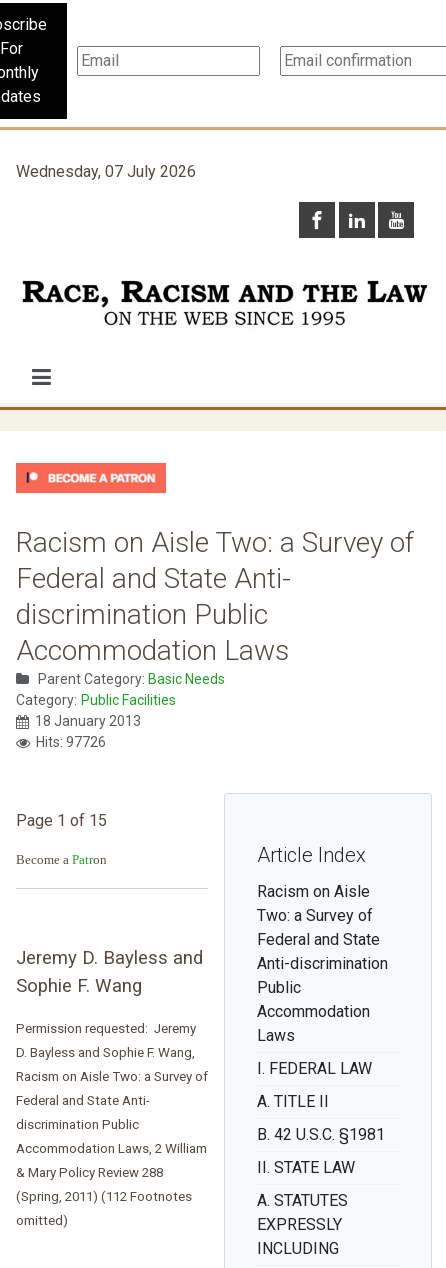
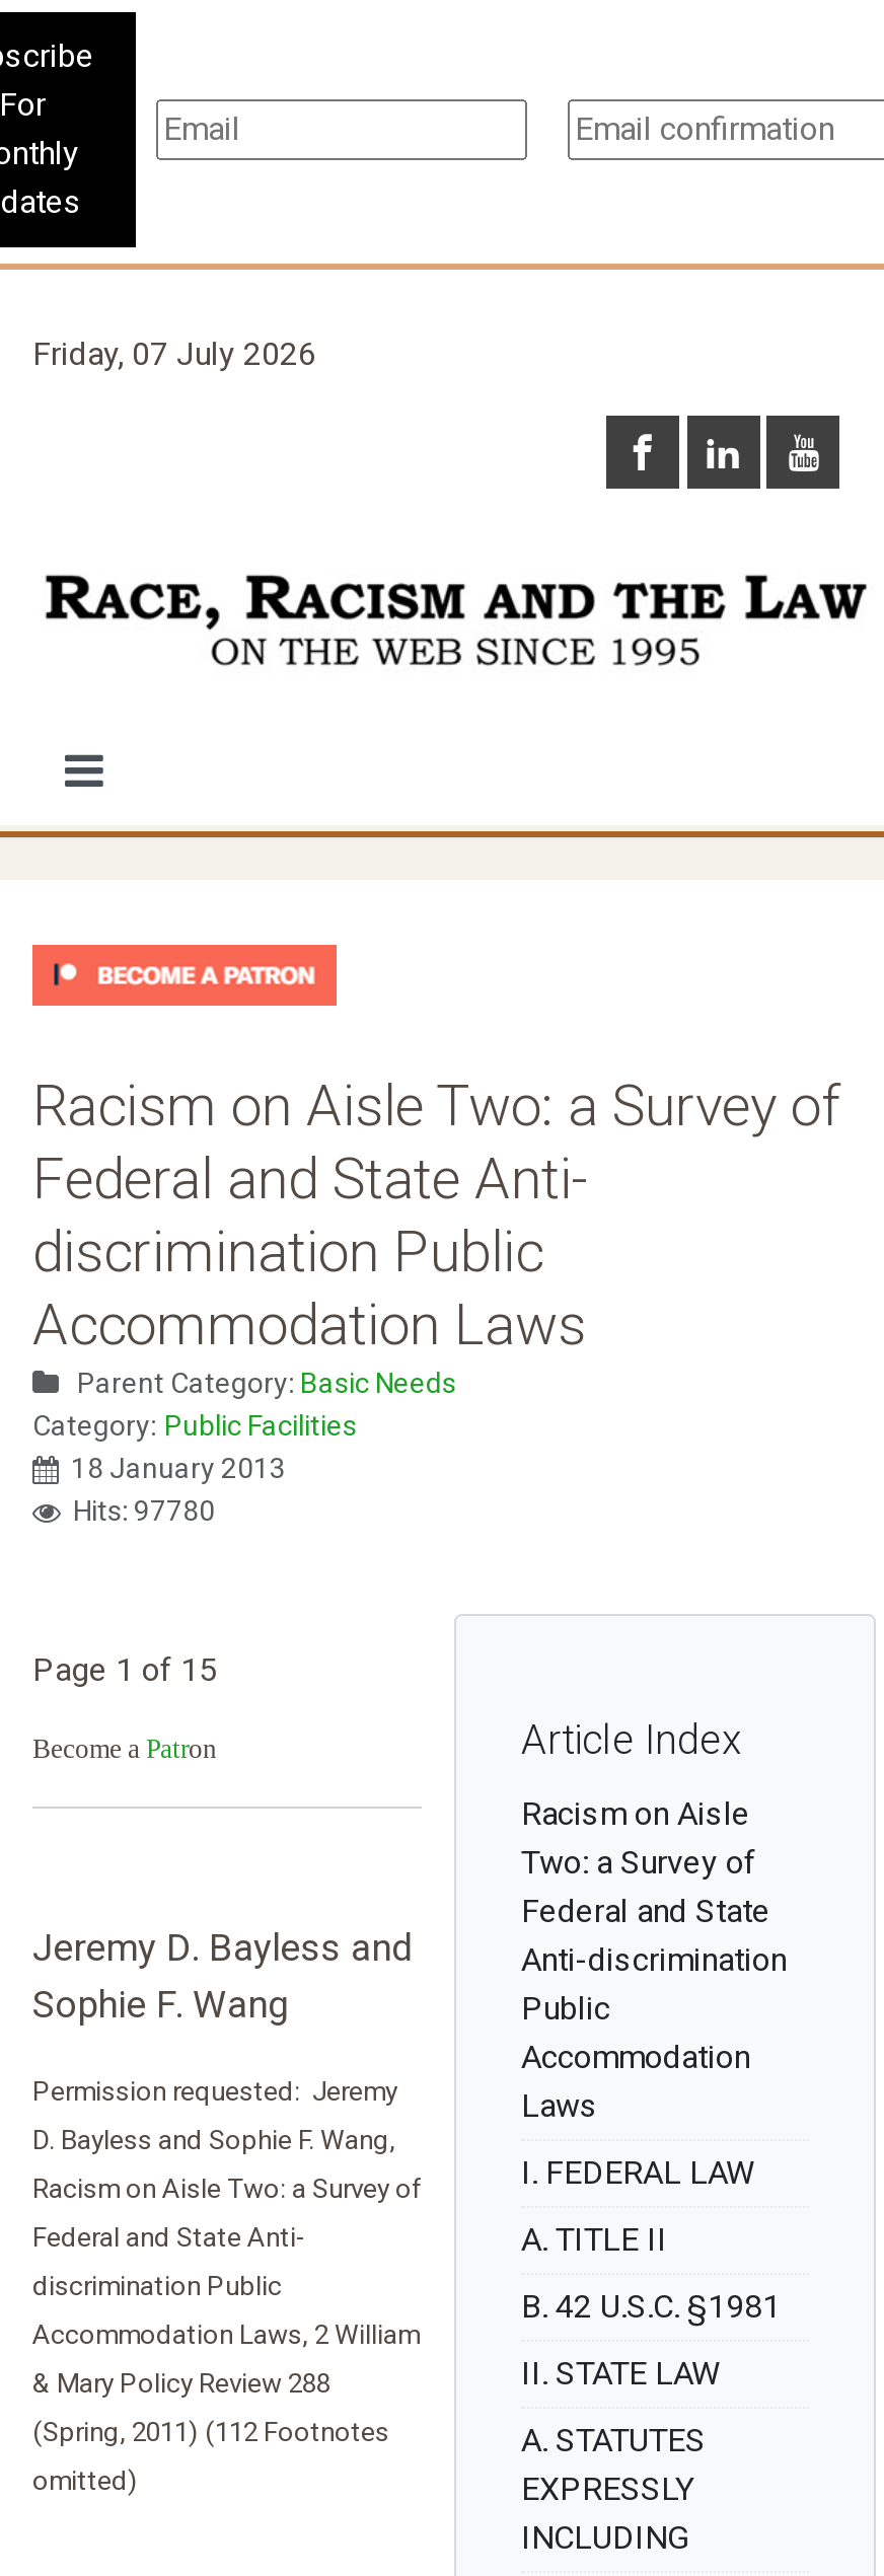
- Wednesday, 07 July 2026
+ Friday, 07 July 2026

- Hits: 97726
+ Hits: 97780
